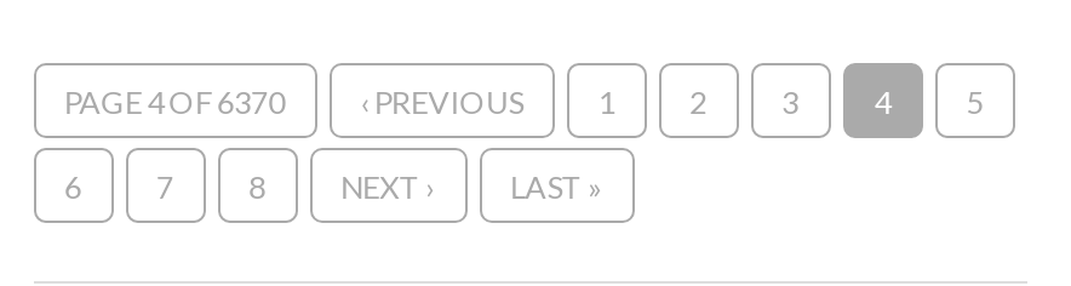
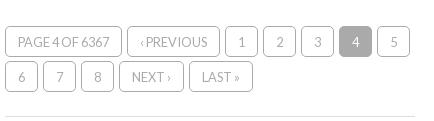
- PAGE 4 OF 6370 ‹ PREVIOUS 1 2 3 4 5
+ PAGE 4 OF 6367 ‹ PREVIOUS 1 2 3 4 5
